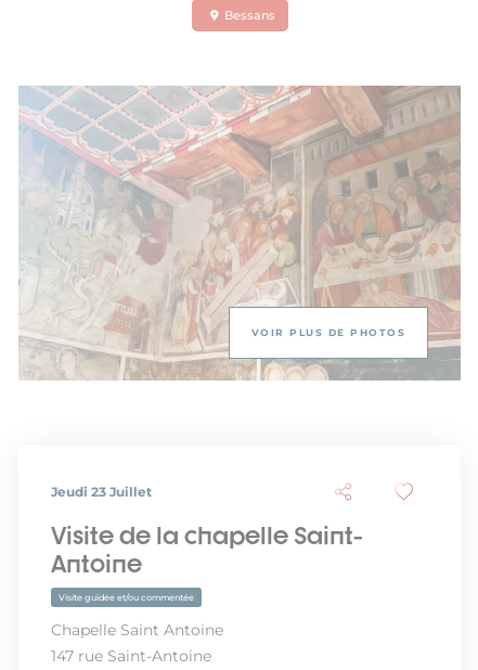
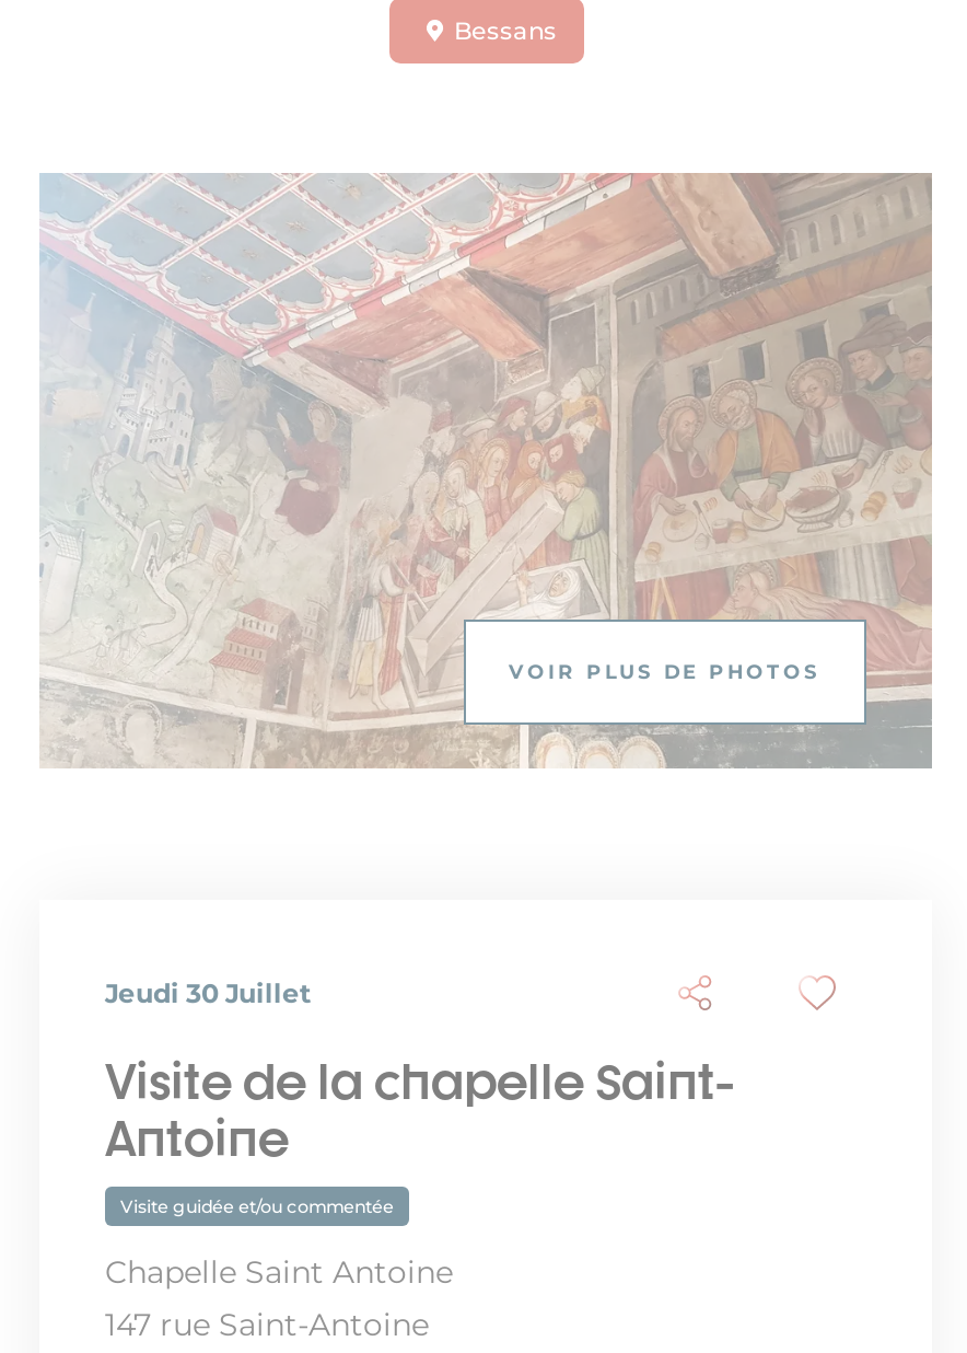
- Jeudi 23 Juillet
+ Jeudi 30 Juillet
